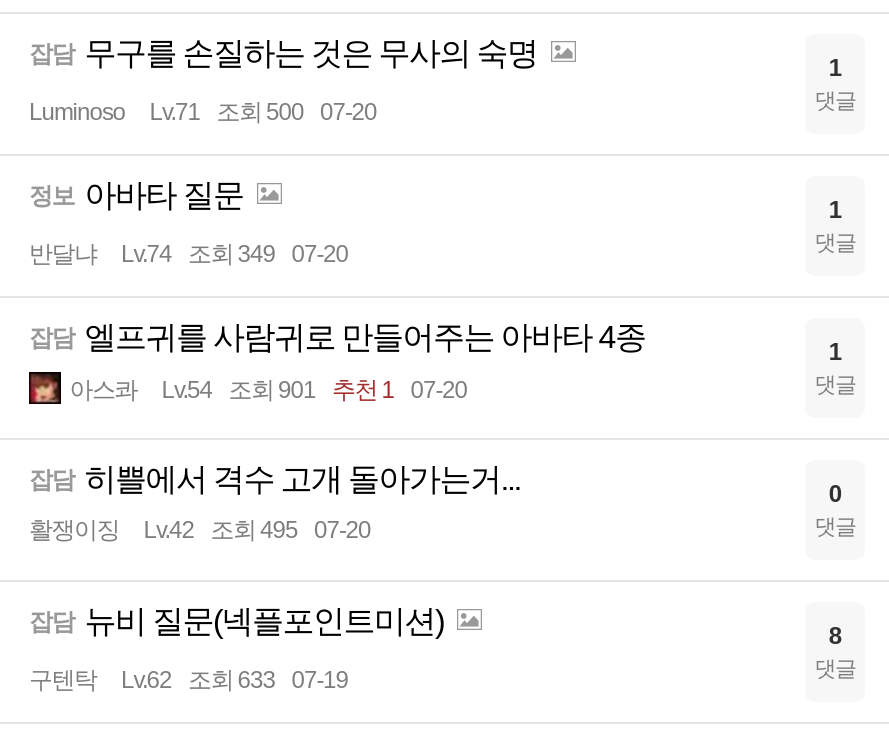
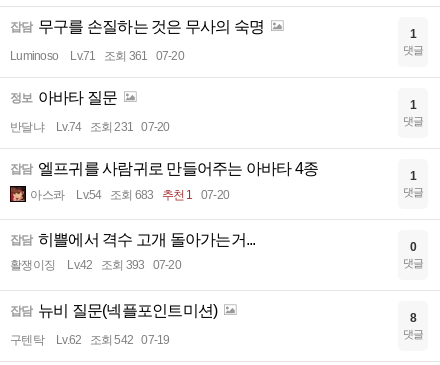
- Luminoso Lv.71 조회 500 07-20
+ Luminoso Lv.71 조회 361 07-20

- 반달냐 Lv.74 조회 349 07-20
+ 반달냐 Lv.74 조회 231 07-20

- 아스콰 Lv.54 조회 901 추천 1 07-20
+ 아스콰 Lv.54 조회 683 추천 1 07-20

- 활쟁이징 Lv.42 조회 495 07-20
+ 활쟁이징 Lv.42 조회 393 07-20

- 구텐탁 Lv.62 조회 633 07-19
+ 구텐탁 Lv.62 조회 542 07-19
